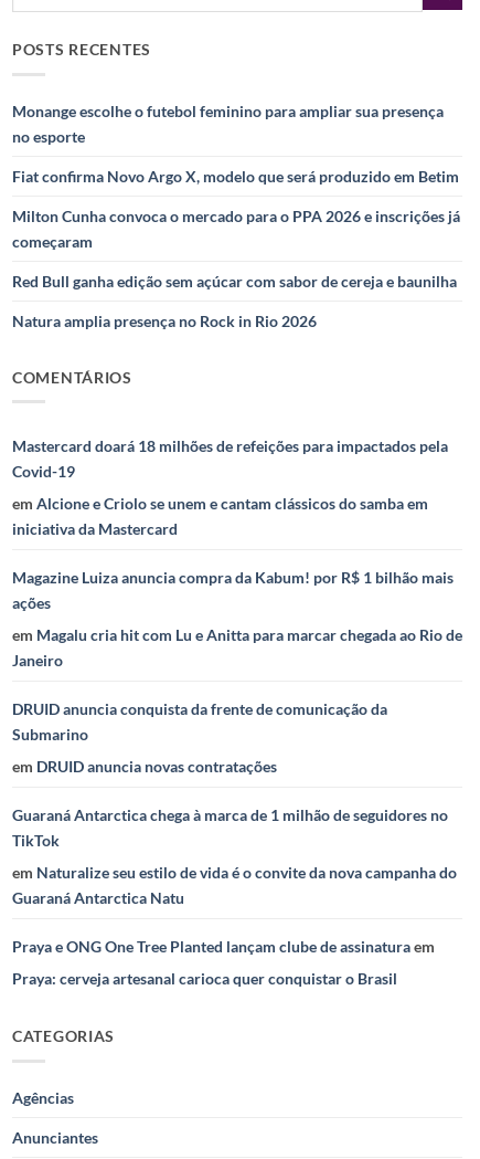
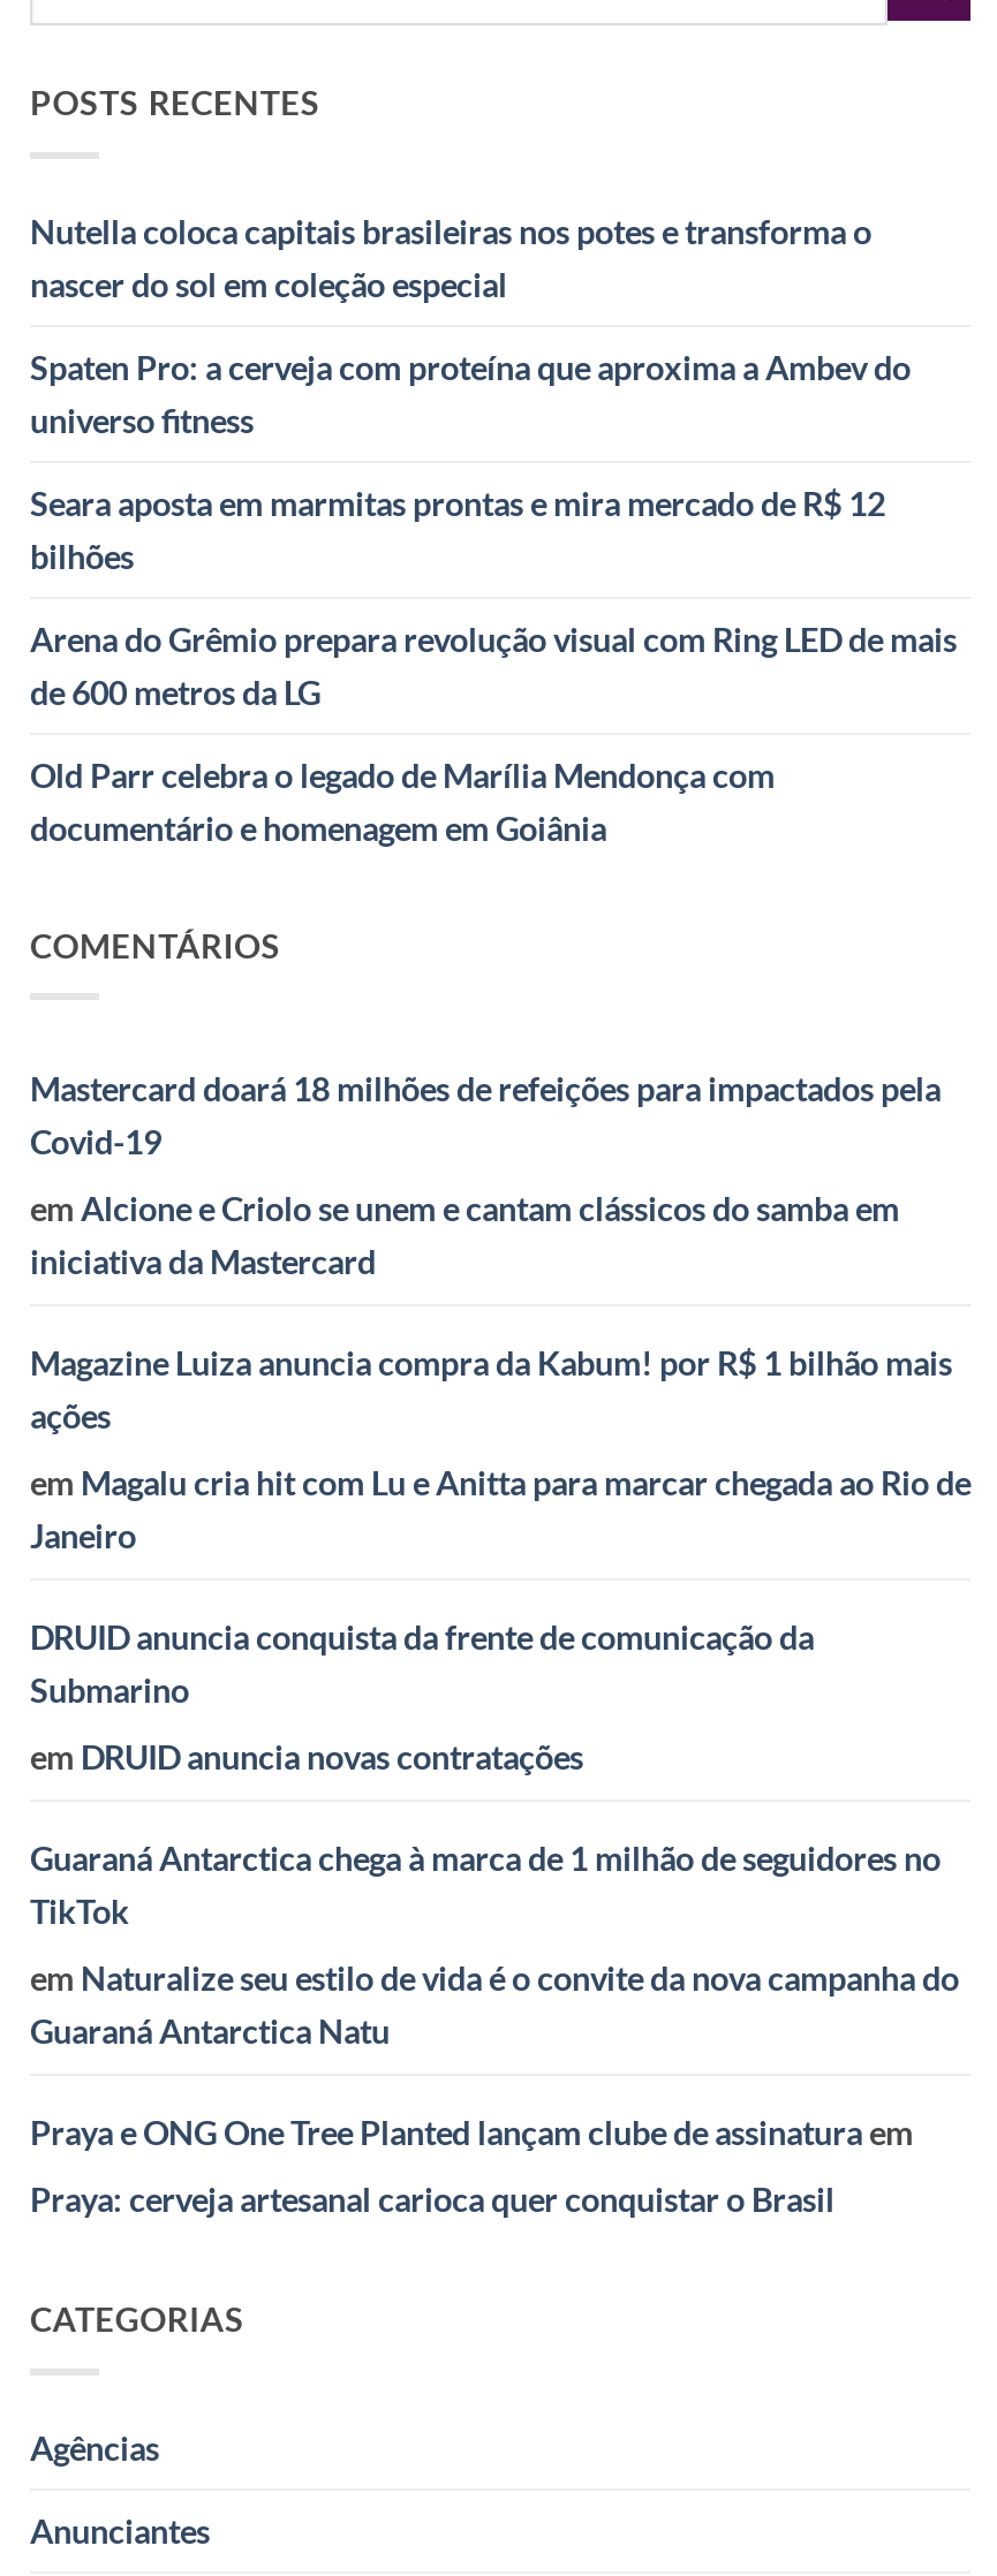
- Monange escolhe o futebol feminino para ampliar sua presença
- no esporte
+ Nutella coloca capitais brasileiras nos potes e transforma o
+ nascer do sol em coleção especial

- Fiat confirma Novo Argo X, modelo que será produzido em Betim
+ Spaten Pro: a cerveja com proteína que aproxima a Ambev do
+ universo fitness

- Milton Cunha convoca o mercado para o PPA 2026 e inscrições já
- começaram
+ Seara aposta em marmitas prontas e mira mercado de R$ 12
+ bilhões

- Red Bull ganha edição sem açúcar com sabor de cereja e baunilha
+ Arena do Grêmio prepara revolução visual com Ring LED de mais
+ de 600 metros da LG

- Natura amplia presença no Rock in Rio 2026
+ Old Parr celebra o legado de Marília Mendonça com
+ documentário e homenagem em Goiânia
